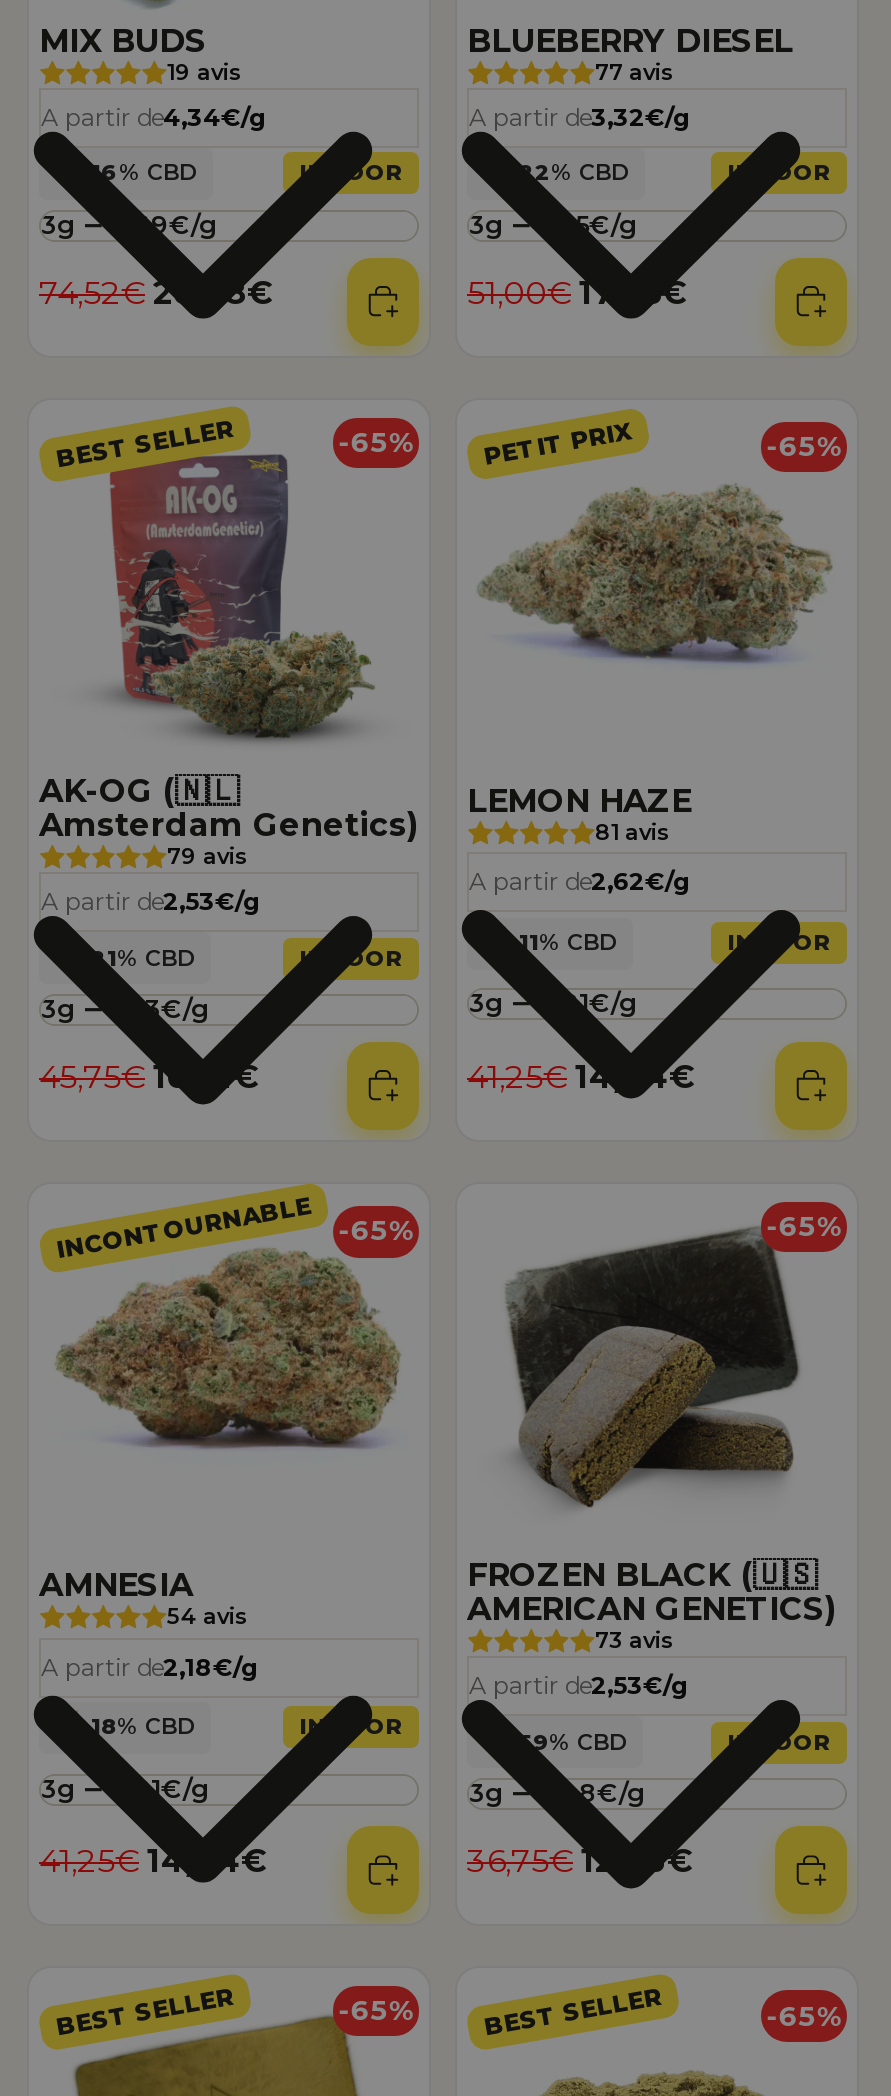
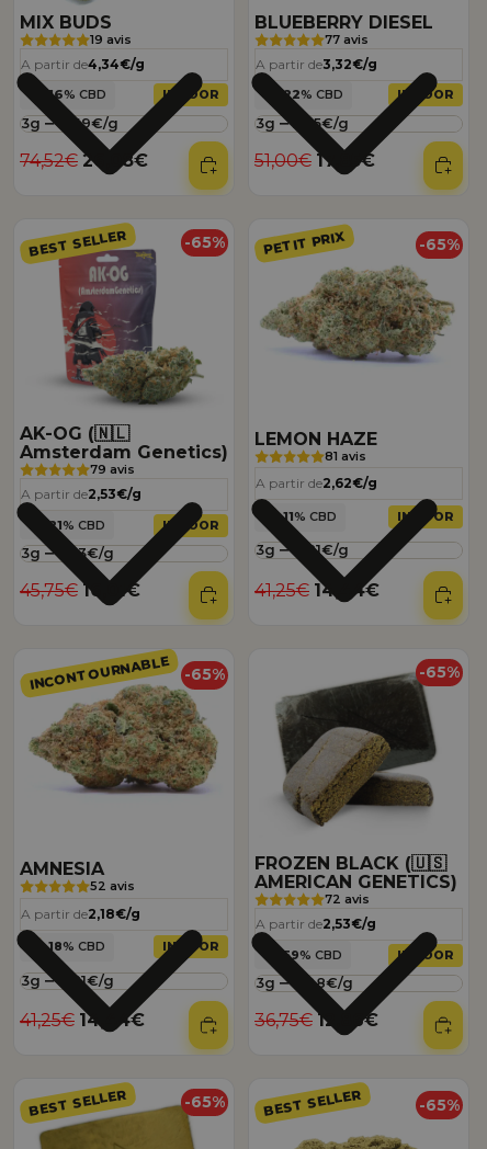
- 54 avis
+ 52 avis

- 73 avis
+ 72 avis
